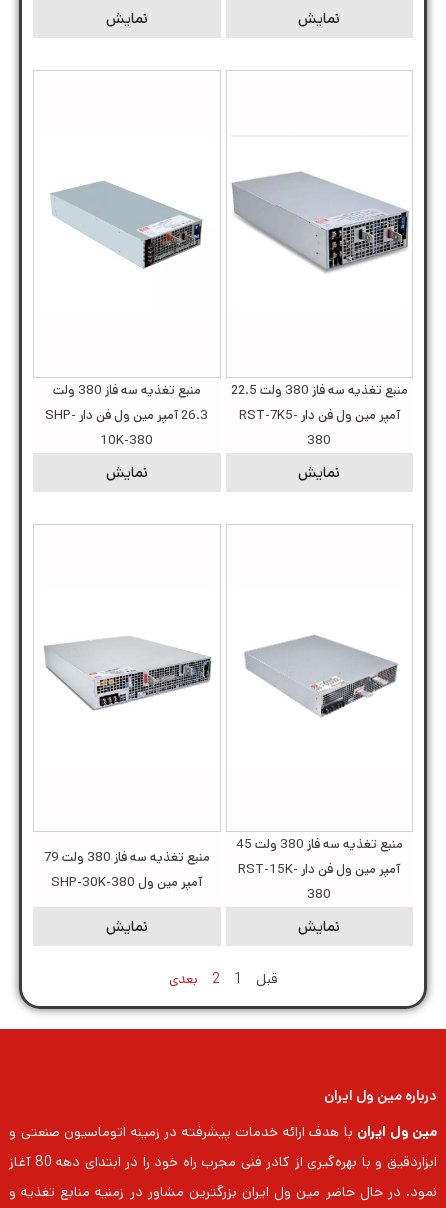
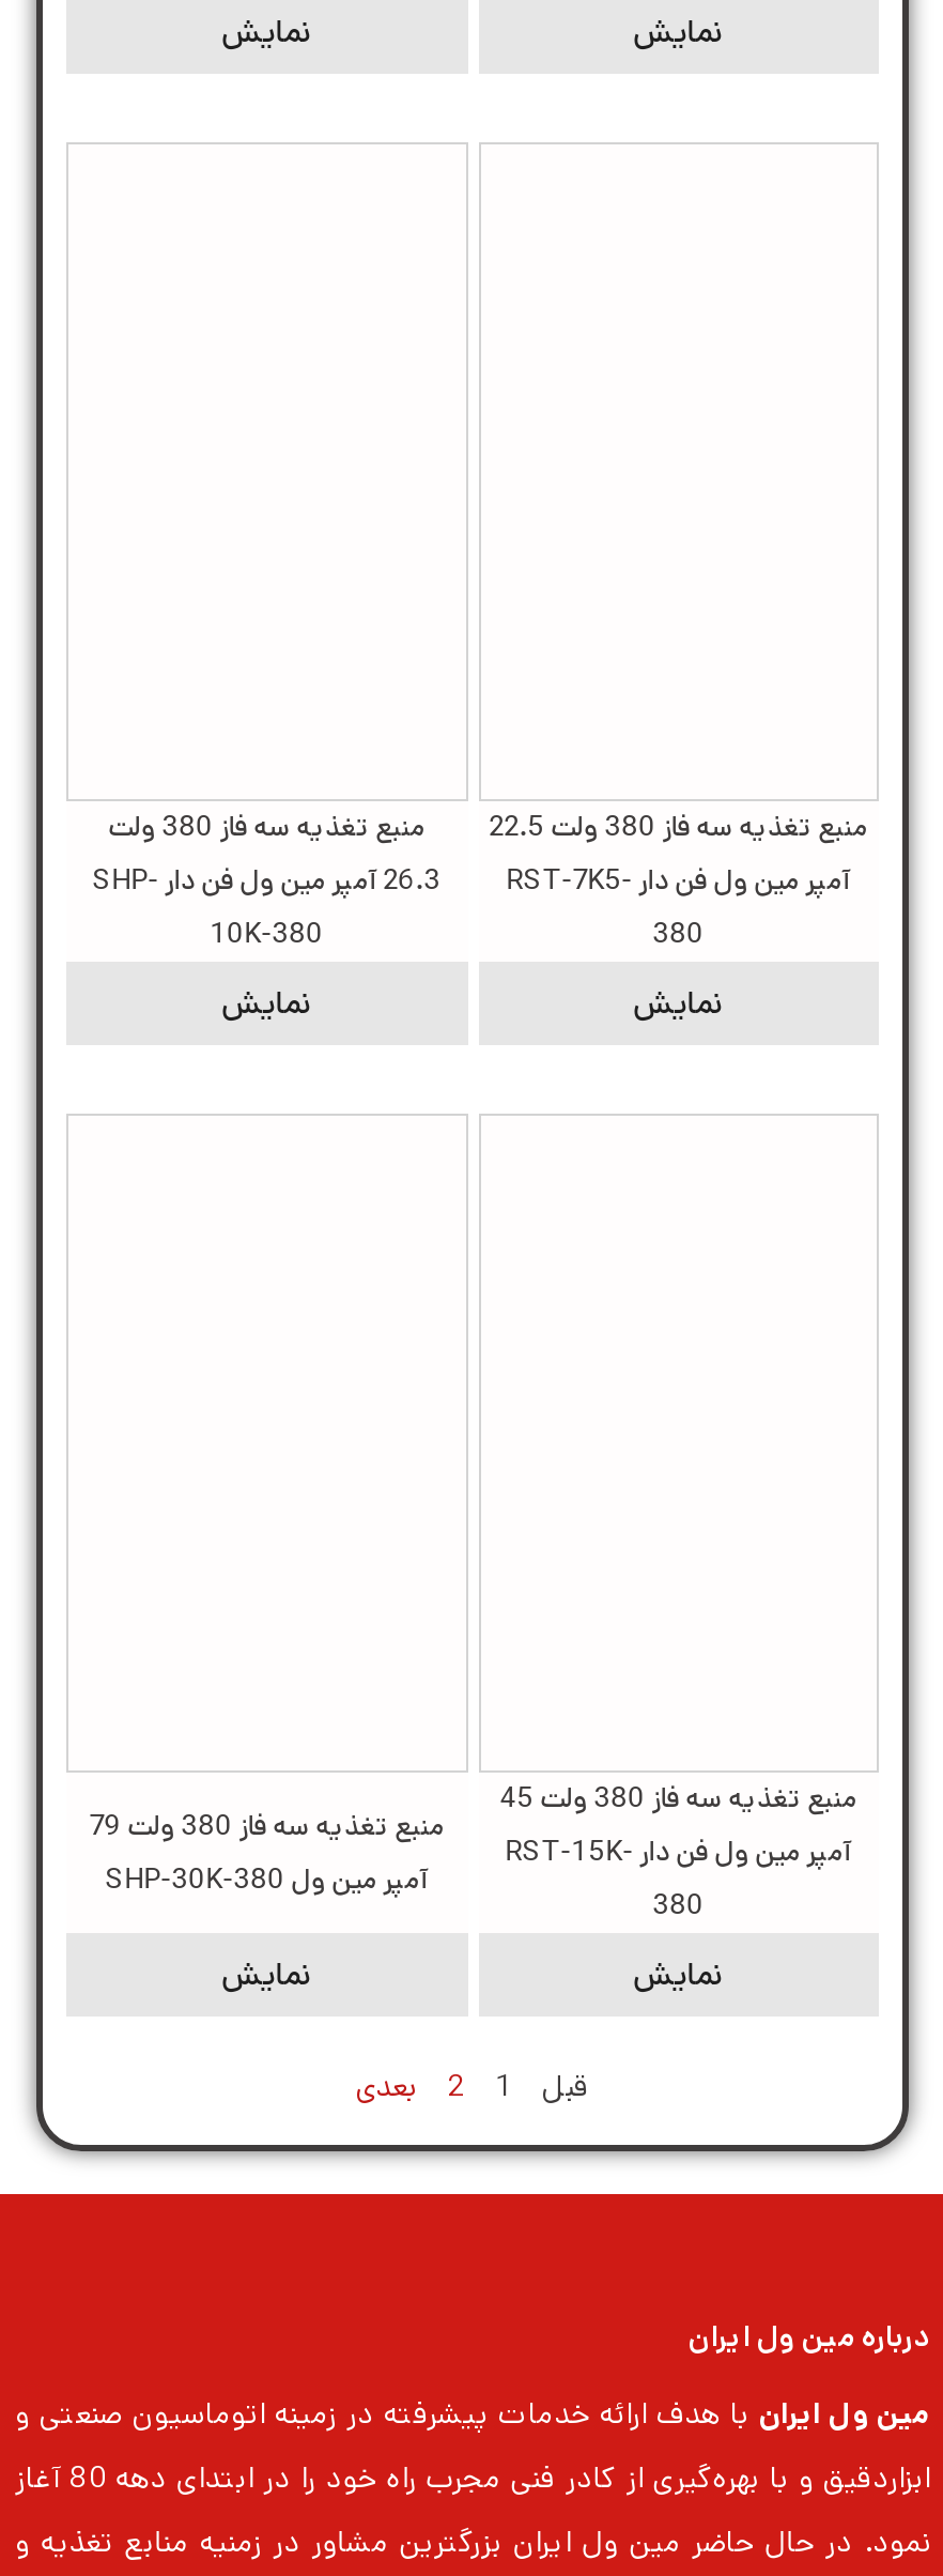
- [image]

- [image]

- [image]

- [image]
